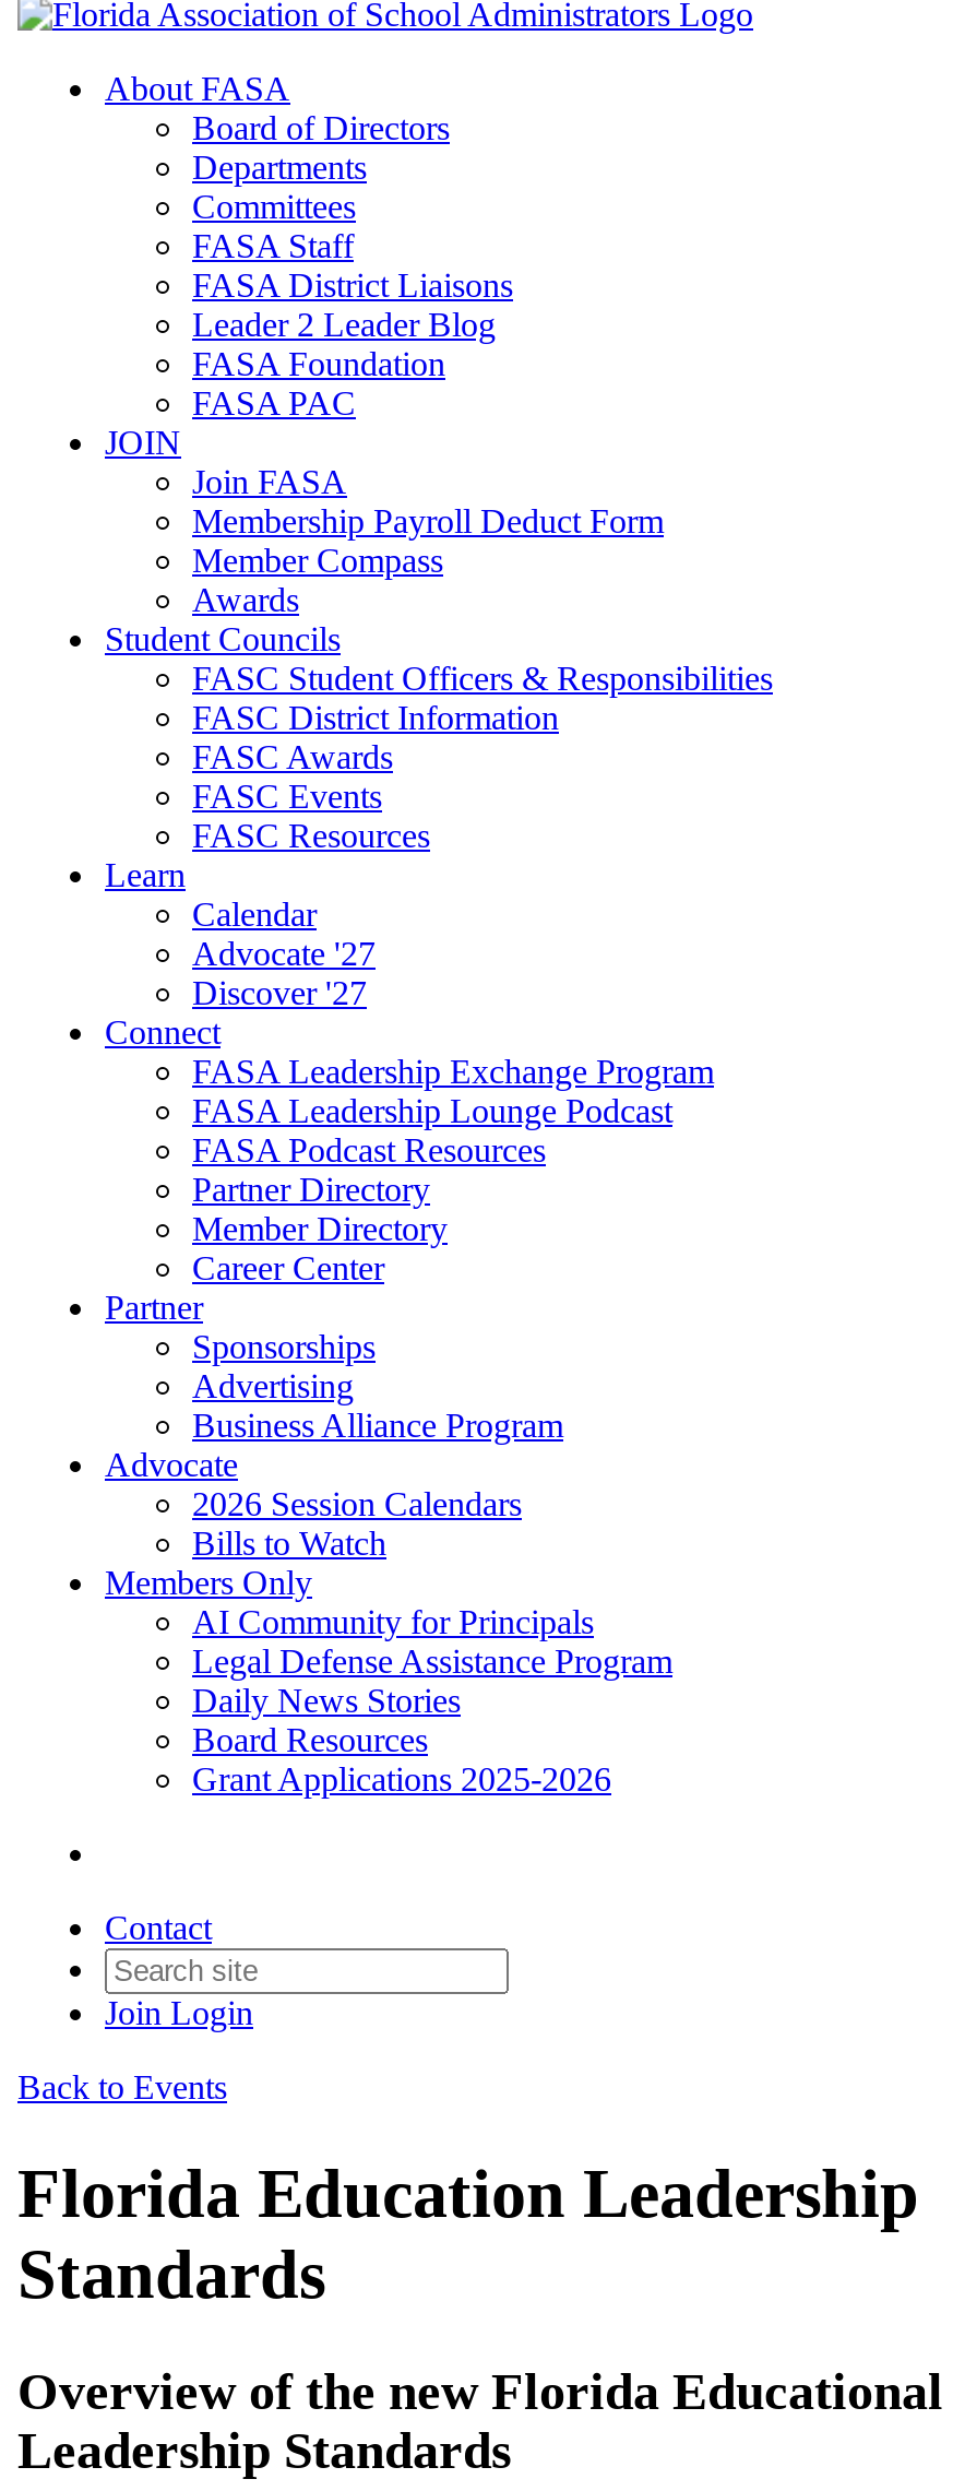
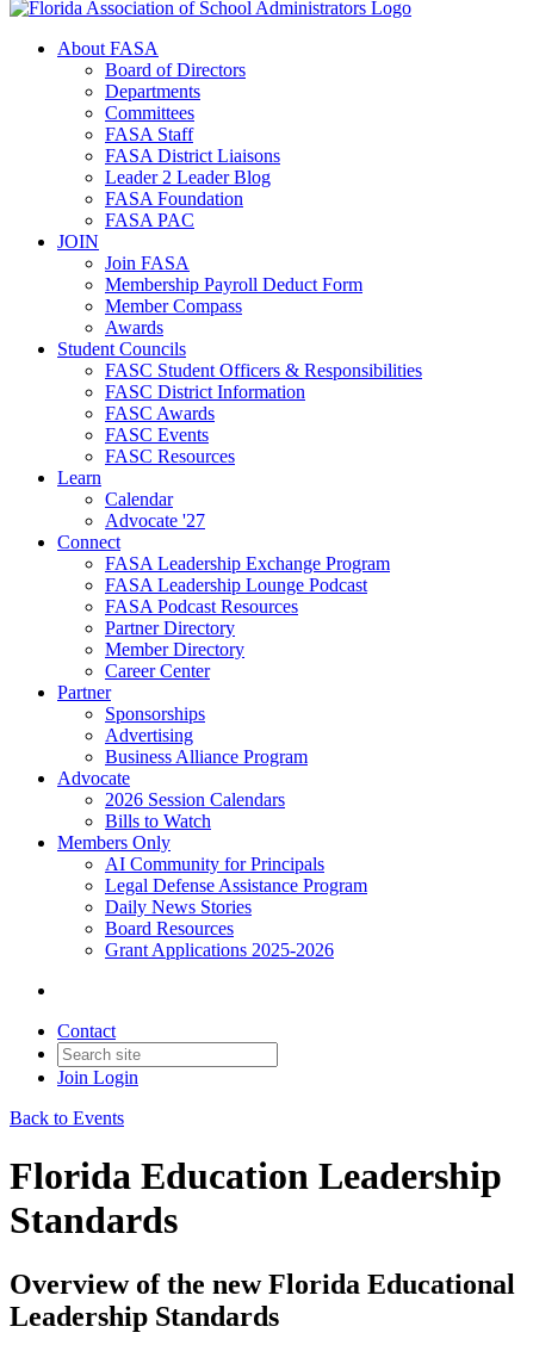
- Discover '27
